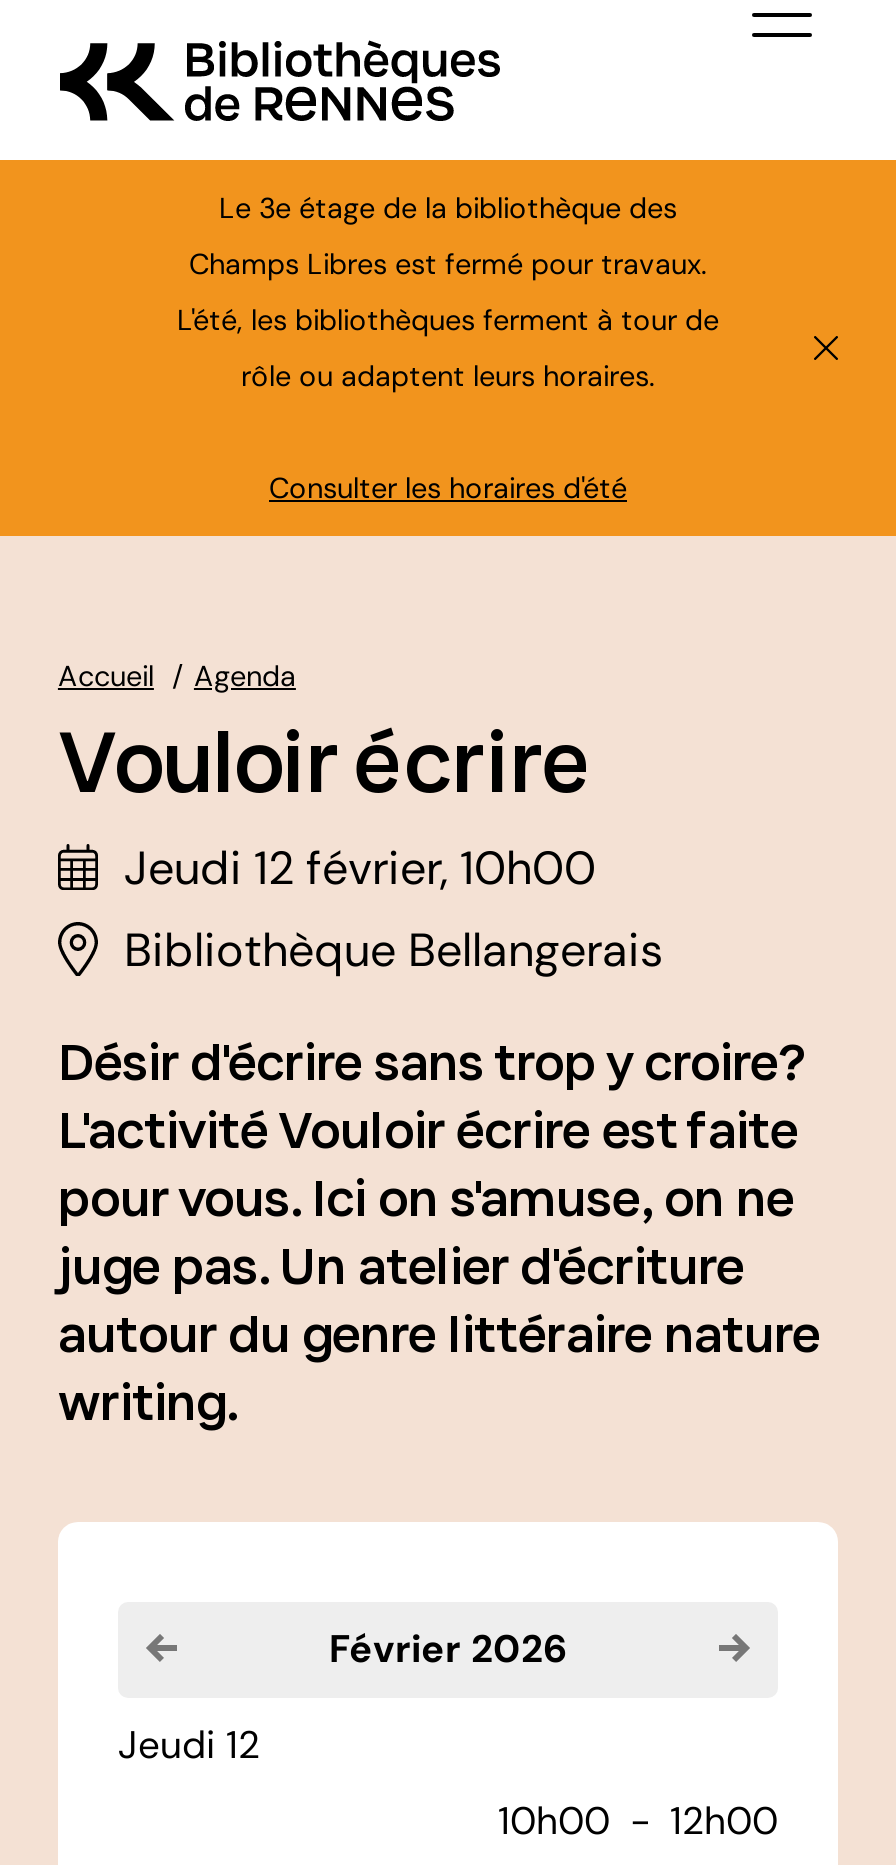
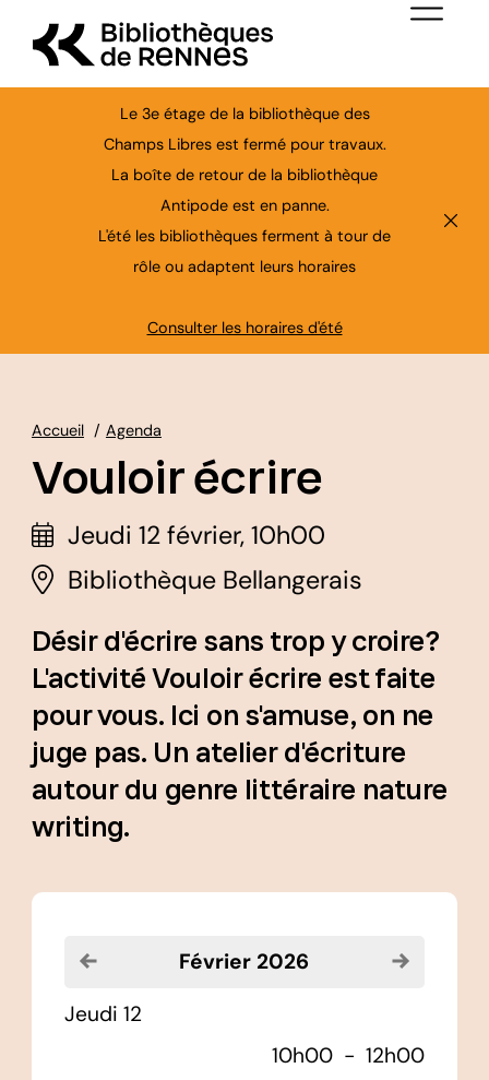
- L'été, les bibliothèques ferment à tour de
- rôle ou adaptent leurs horaires.
+ La boîte de retour de la bibliothèque
+ Antipode est en panne.
+ L'été les bibliothèques ferment à tour de
+ rôle ou adaptent leurs horaires
